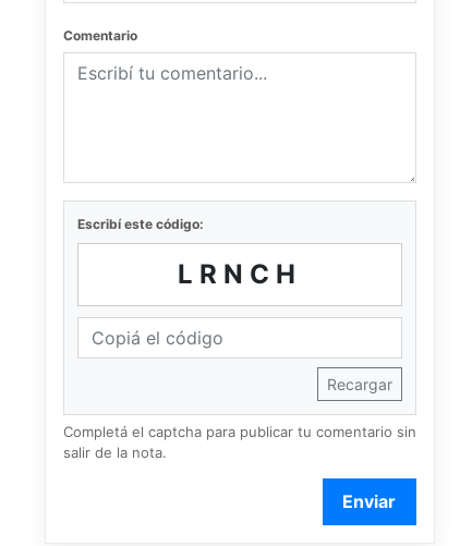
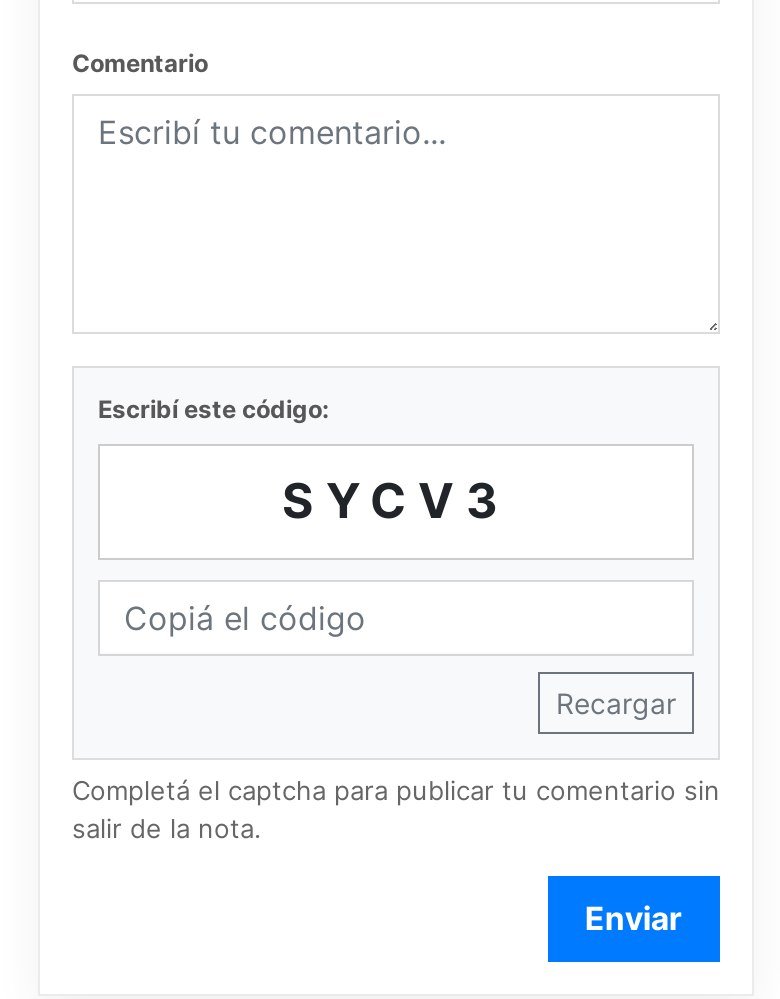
- LRNCH
+ SYCV3
